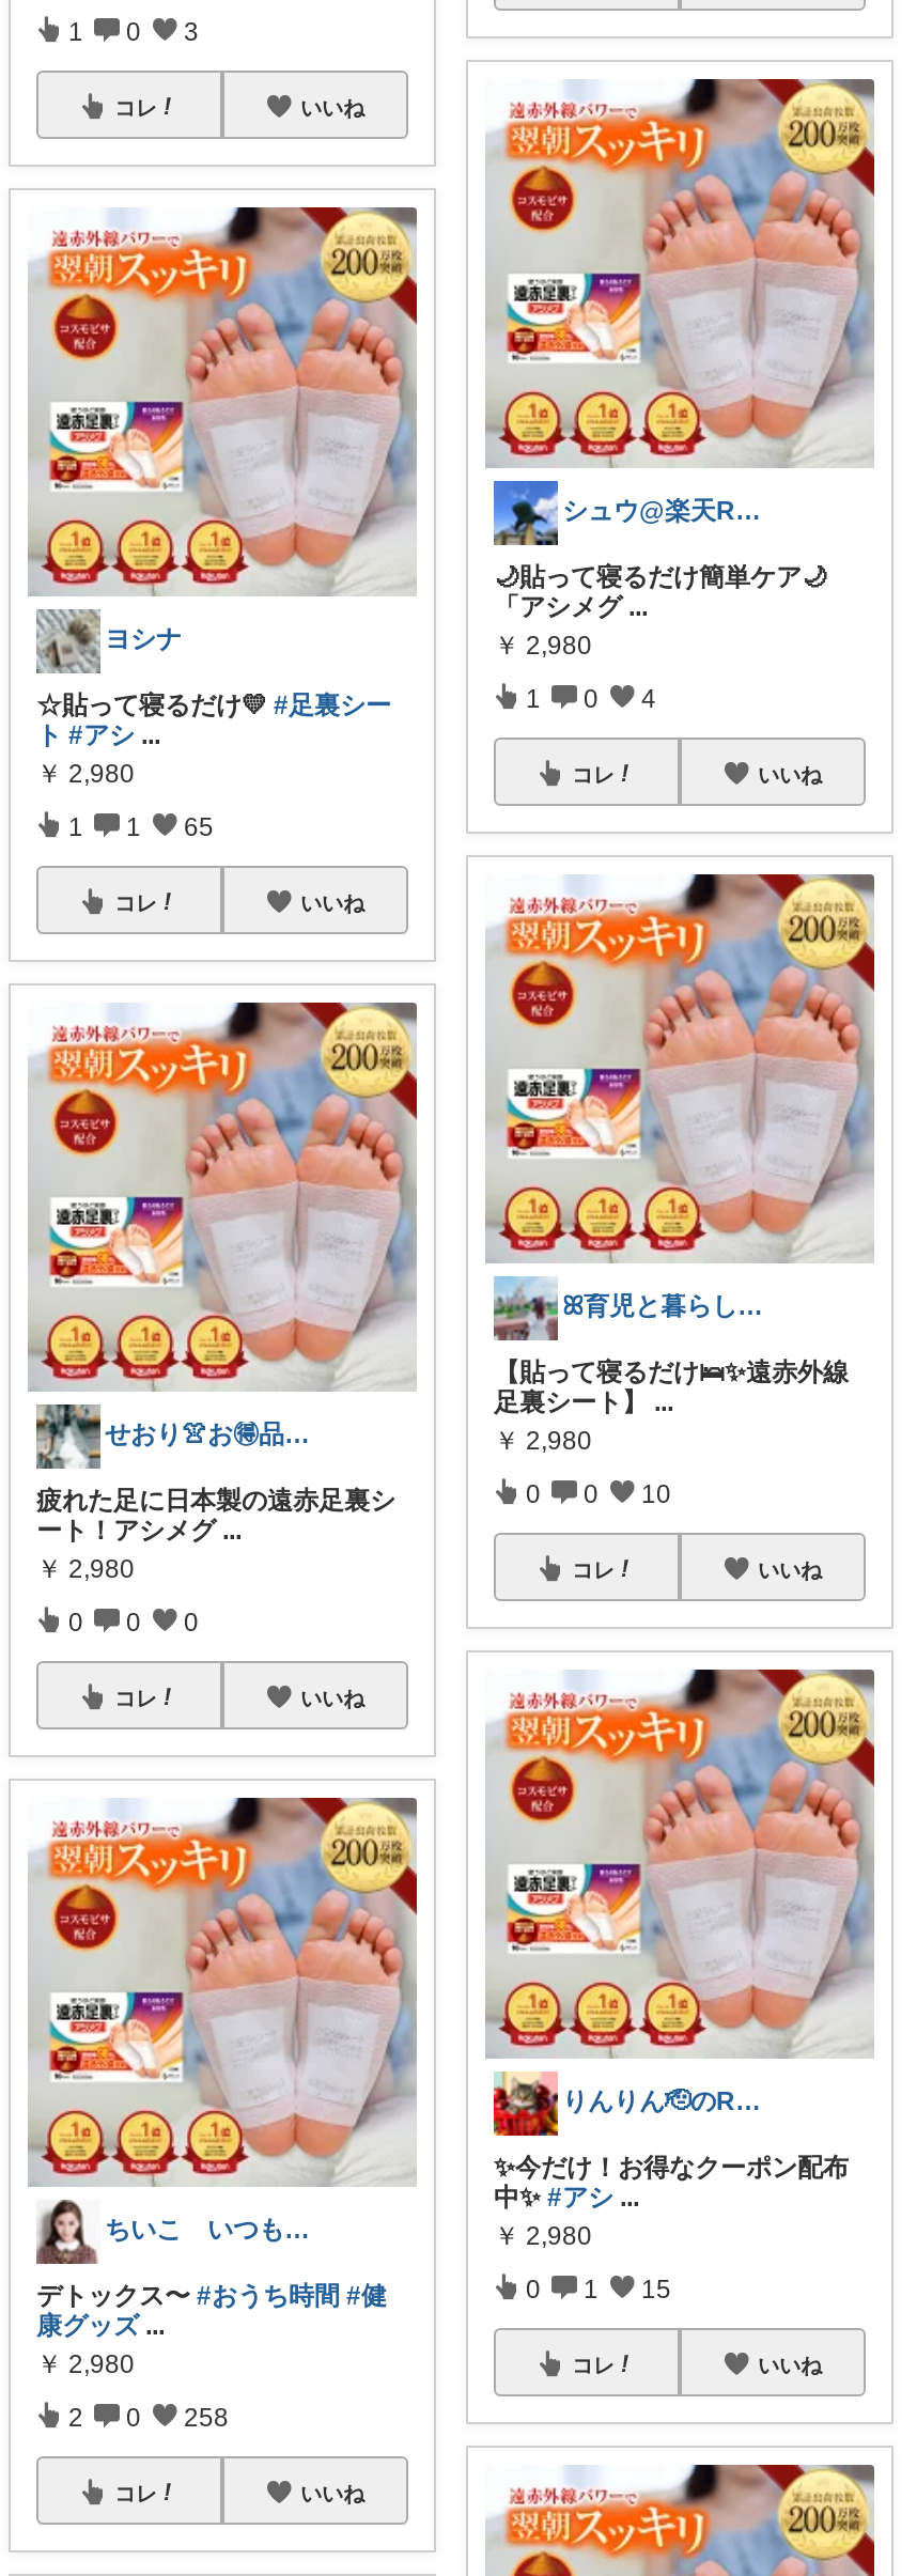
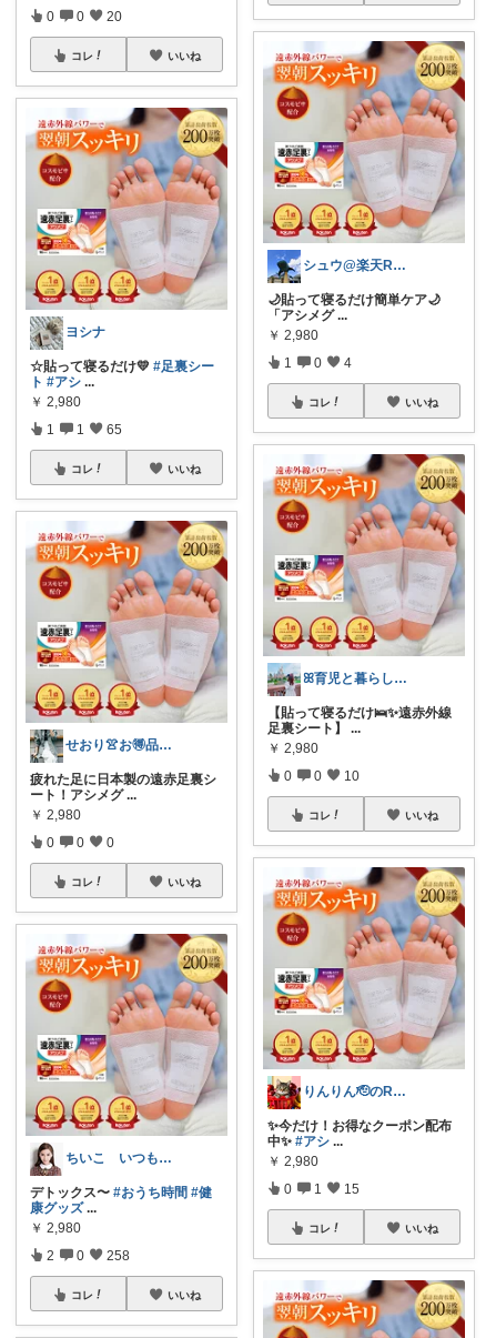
- 1

- 3
+ 0
+ 20
